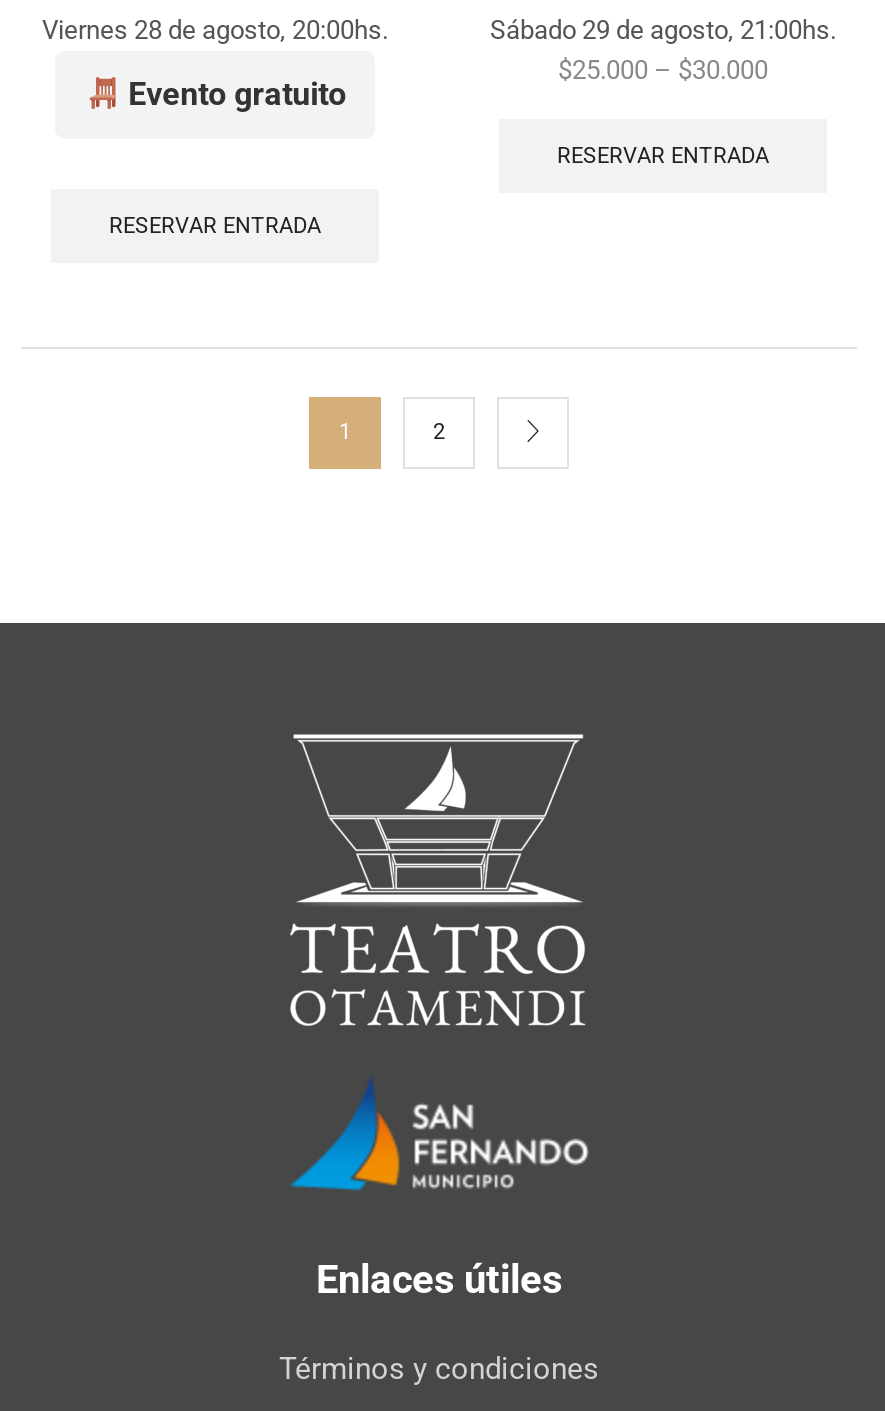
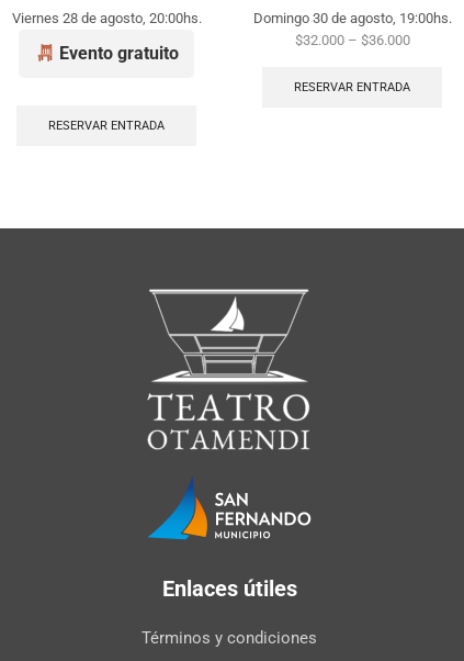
- Sábado 29 de agosto, 21:00hs.
- $25.000 – $30.000
+ Domingo 30 de agosto, 19:00hs.
+ $32.000 – $36.000

- 1
- 2
